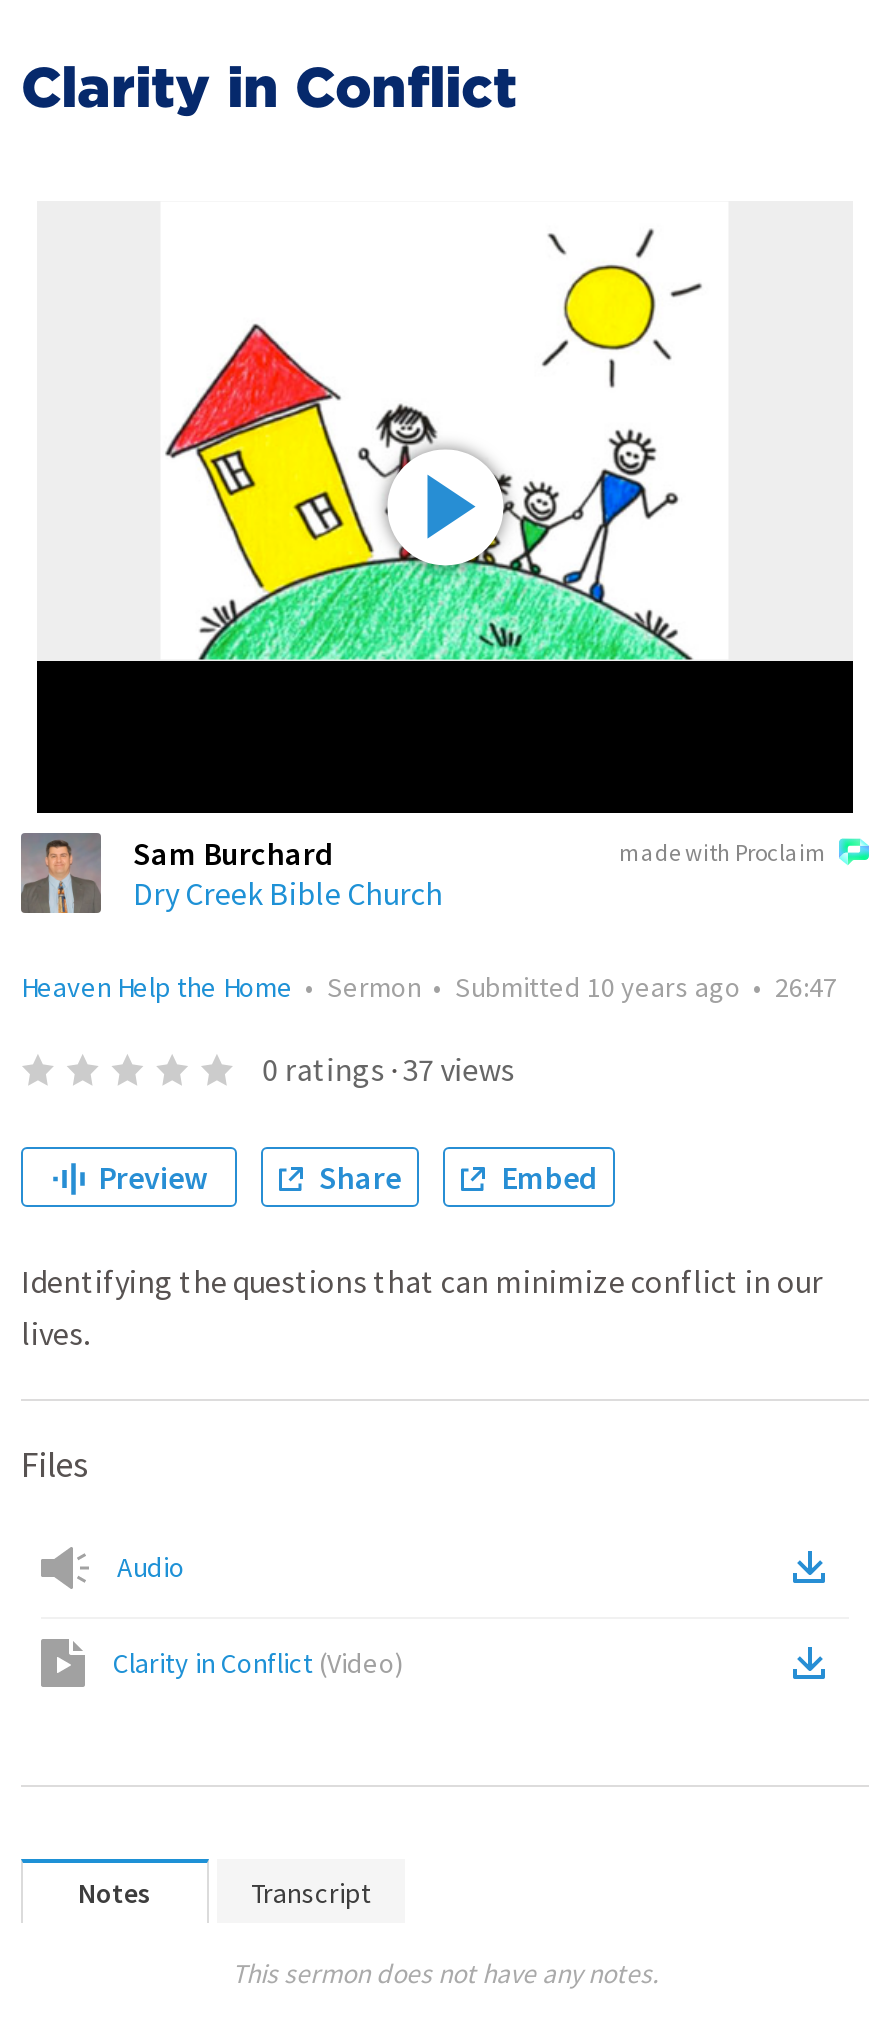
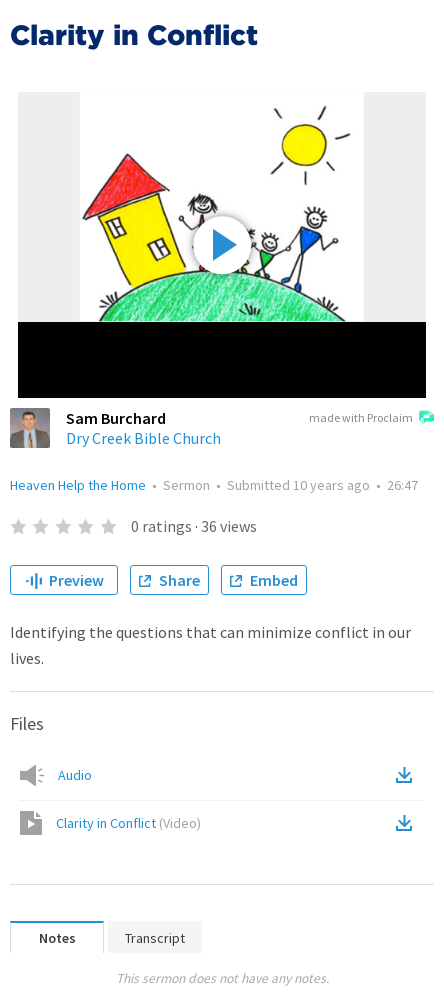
- 0 ratings · 37 views
+ 0 ratings · 36 views
